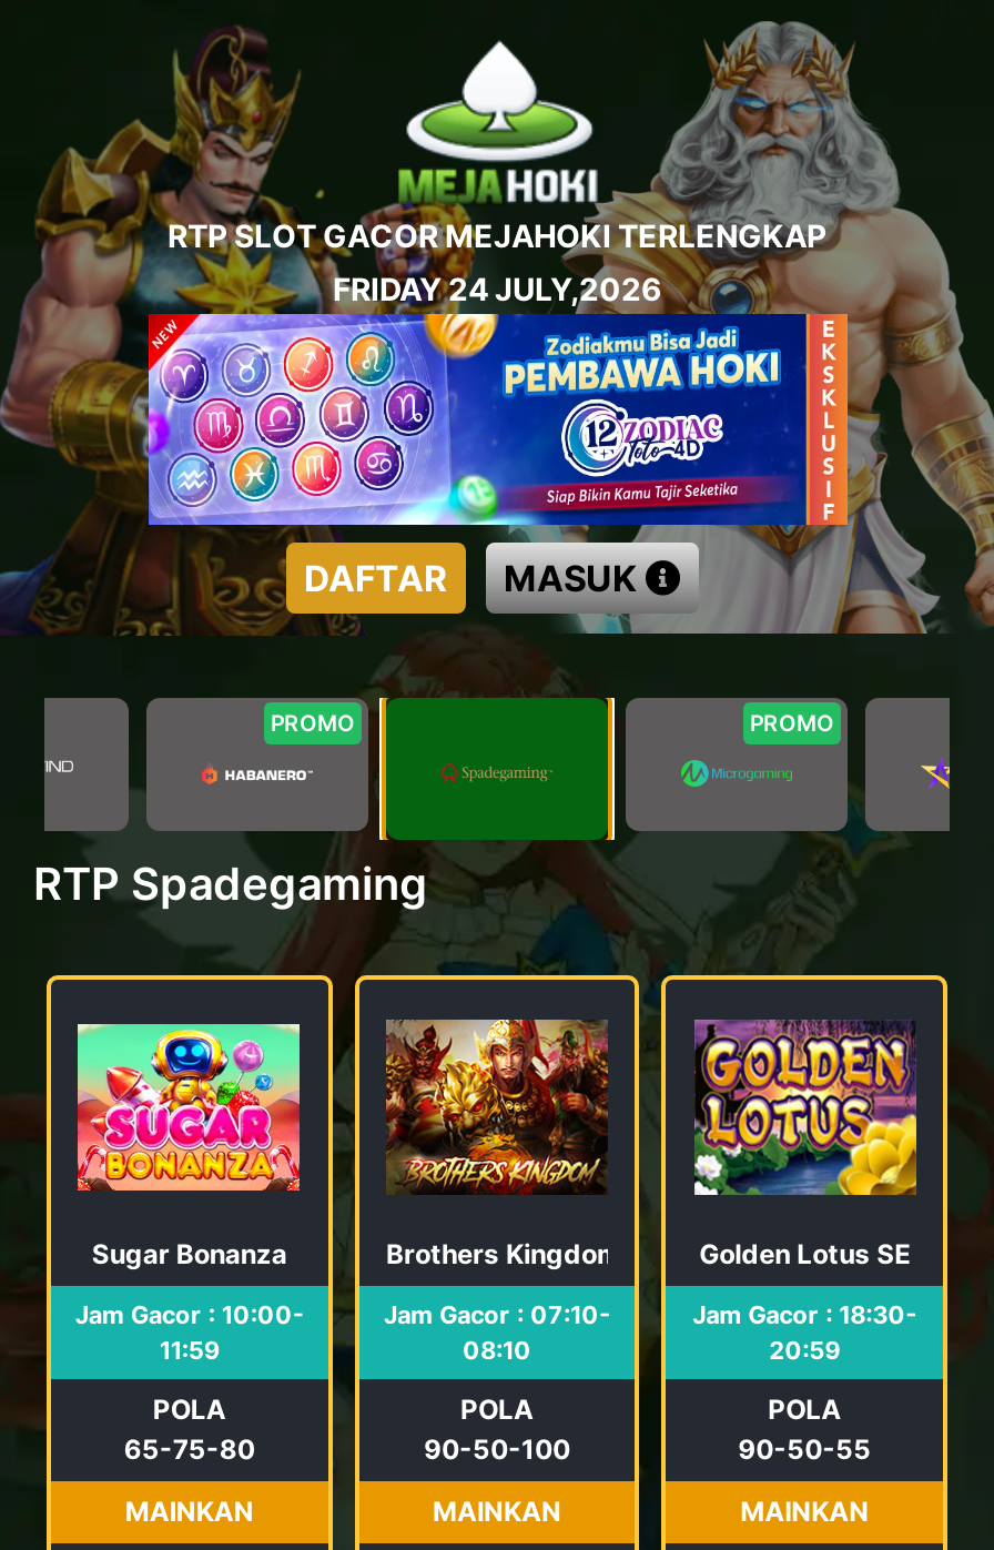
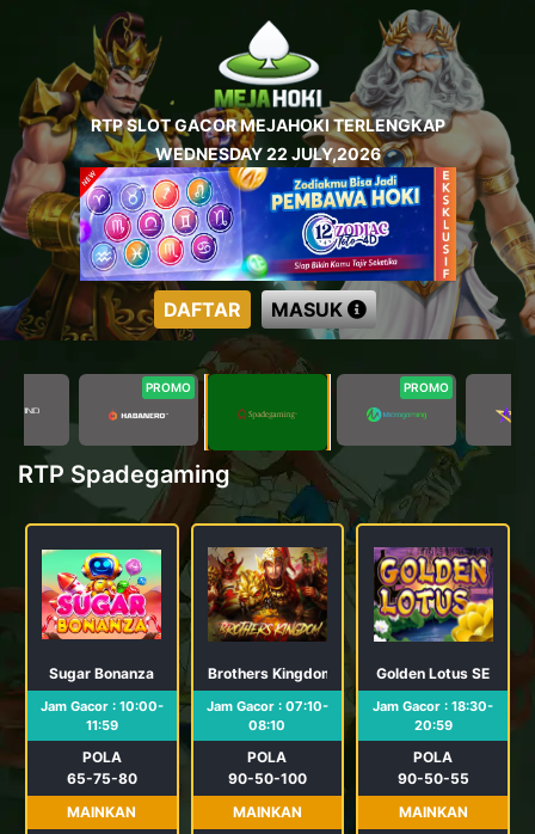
- FRIDAY 24 JULY,2026
+ WEDNESDAY 22 JULY,2026
